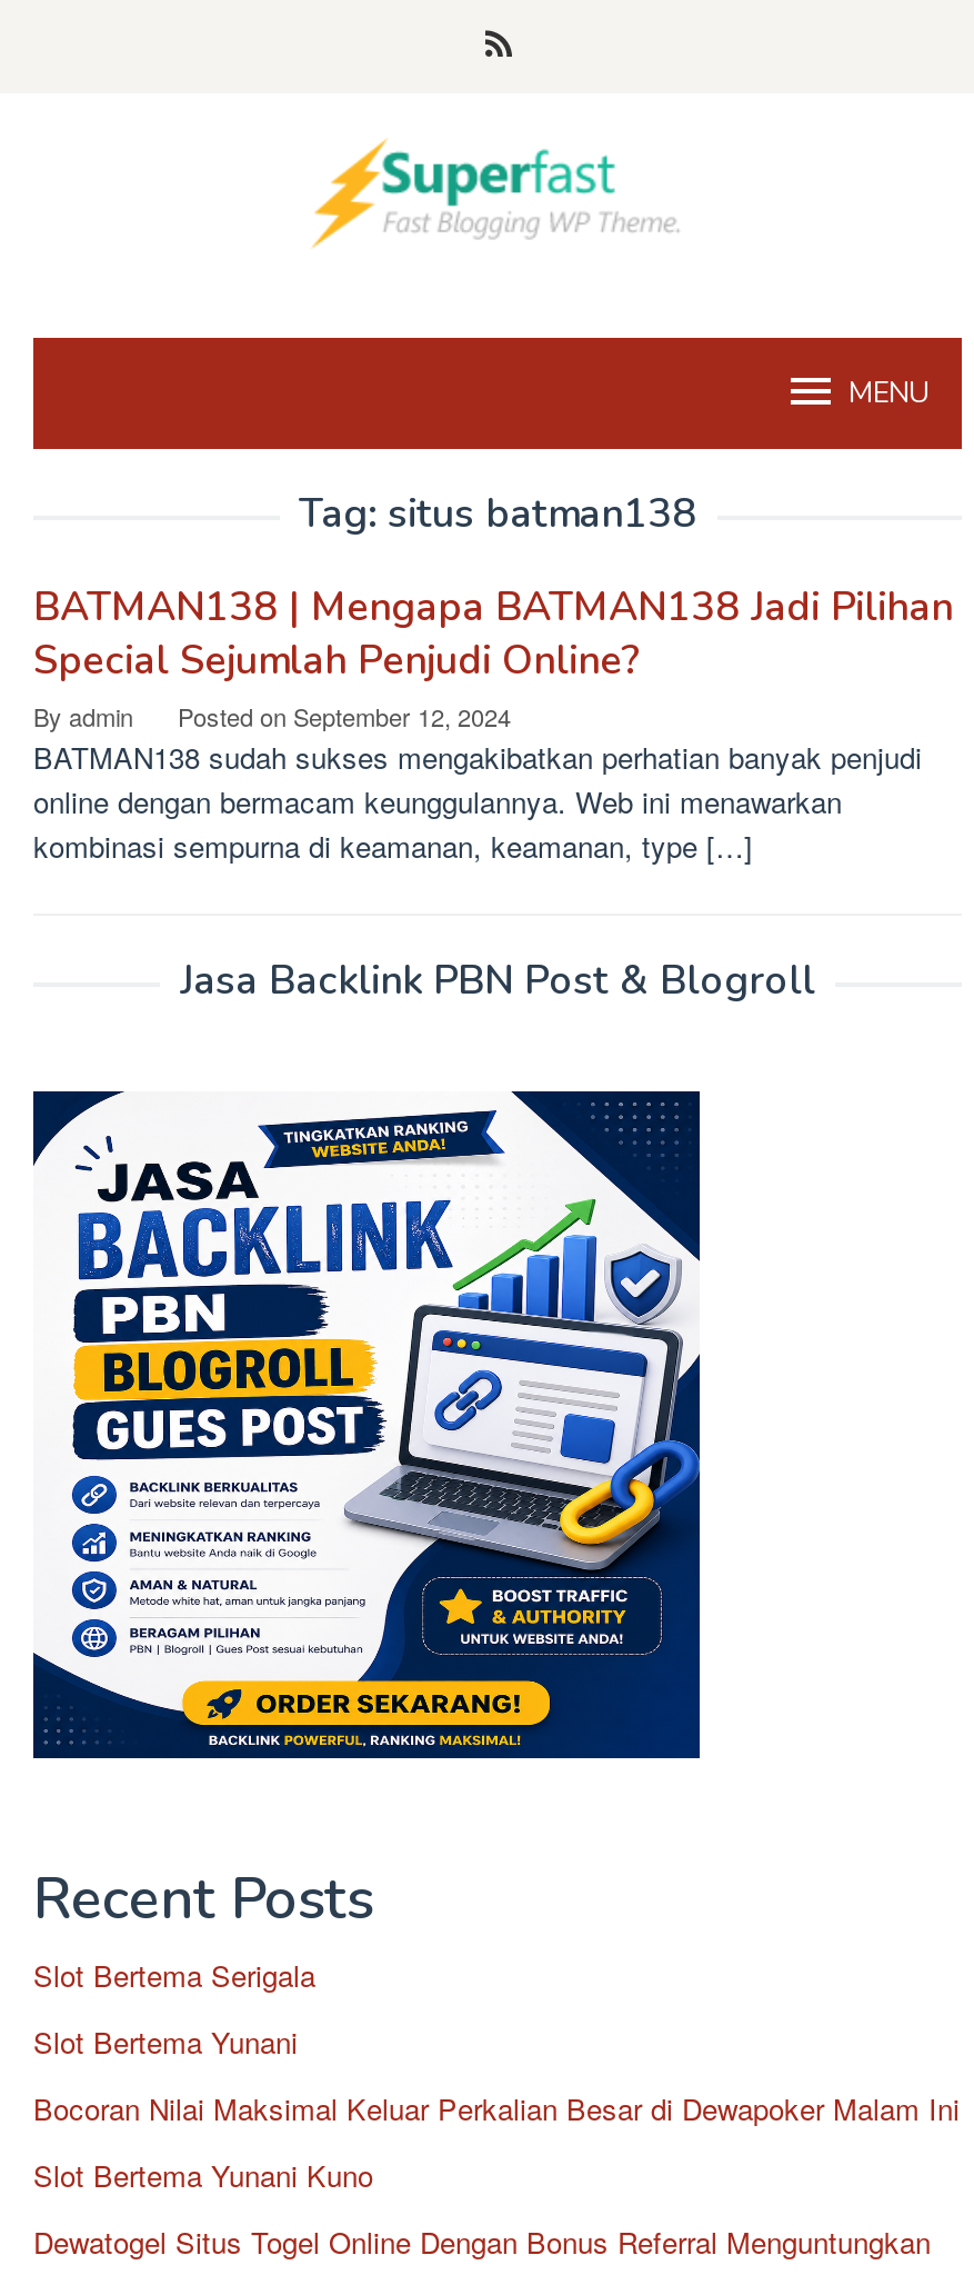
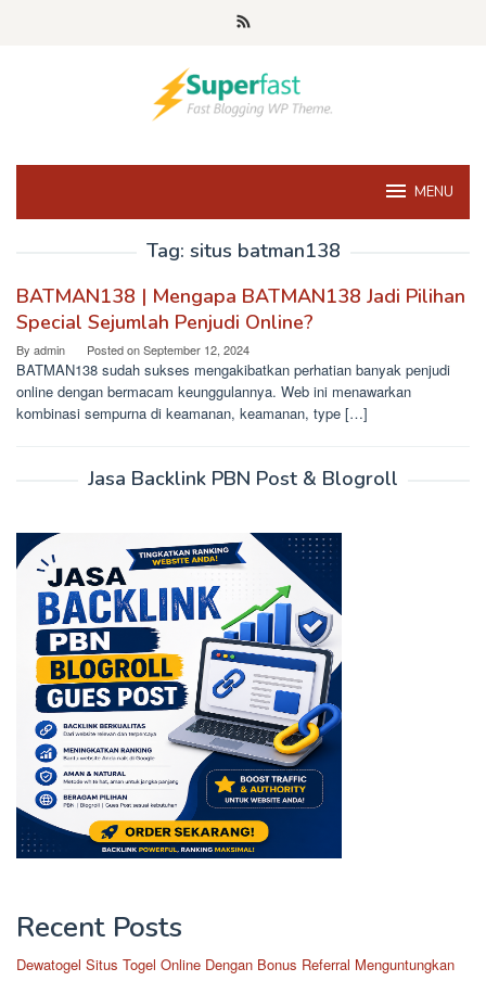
- Slot Bertema Serigala
- Slot Bertema Yunani
- Bocoran Nilai Maksimal Keluar Perkalian Besar di Dewapoker Malam Ini
- Slot Bertema Yunani Kuno
